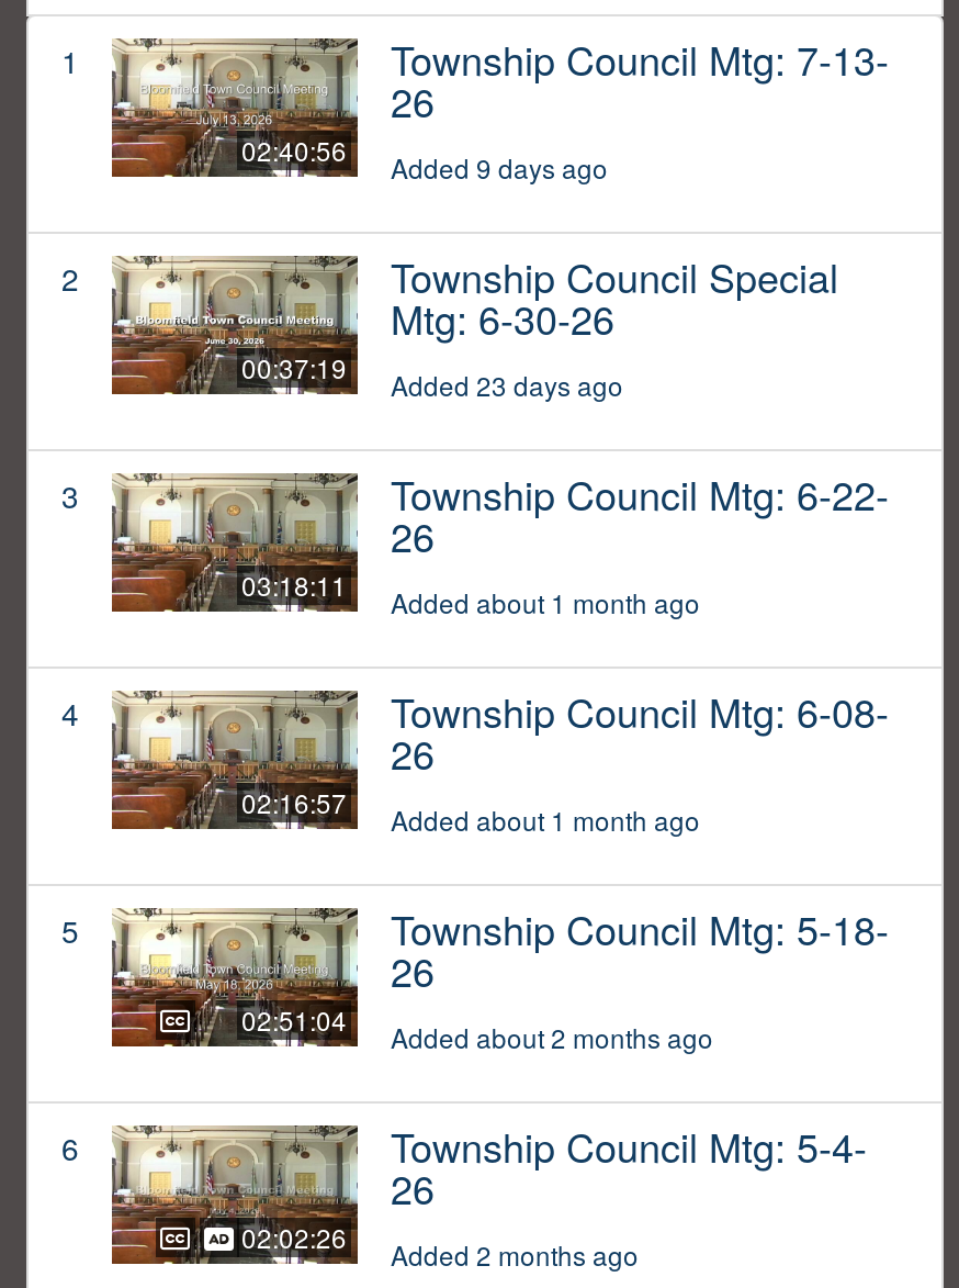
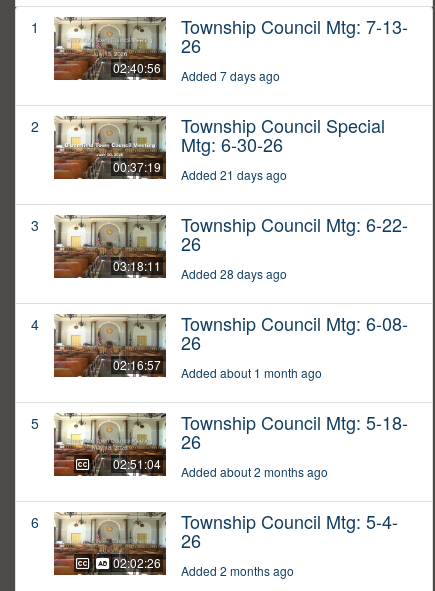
- Added 9 days ago
+ Added 7 days ago

- Added 23 days ago
+ Added 21 days ago

- Added about 1 month ago
+ Added 28 days ago
